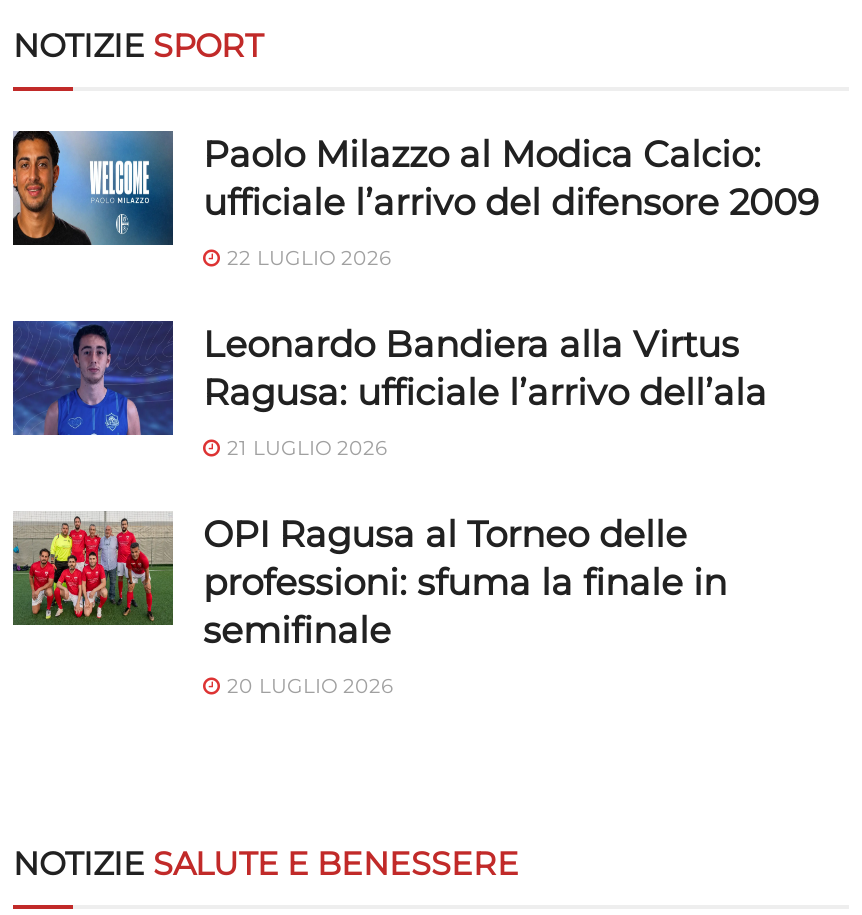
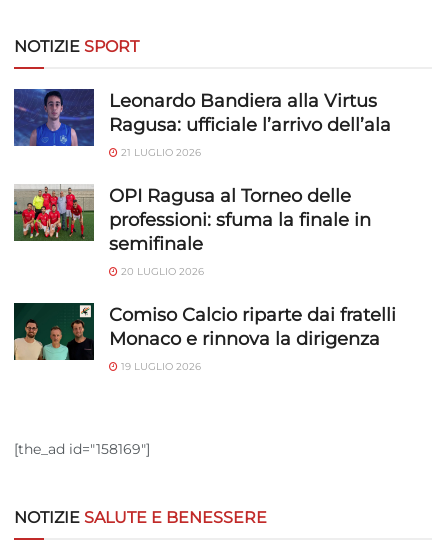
- [image]
- Paolo Milazzo al Modica Calcio:
- ufficiale l’arrivo del difensore 2009
- 22 LUGLIO 2026

moved up: [image] | Leonardo Bandiera alla Virtus | Ragusa: ufficiale l’arrivo dell’ala | 21 LUGLIO 2026 | OPI Ragusa al Torneo delle | professioni: sfuma la finale in | semifinale | 20 LUGLIO 2026

+ [image]
+ Comiso Calcio riparte dai fratelli
+ Monaco e rinnova la dirigenza
+ 19 LUGLIO 2026

+ [the_ad id="158169"]
